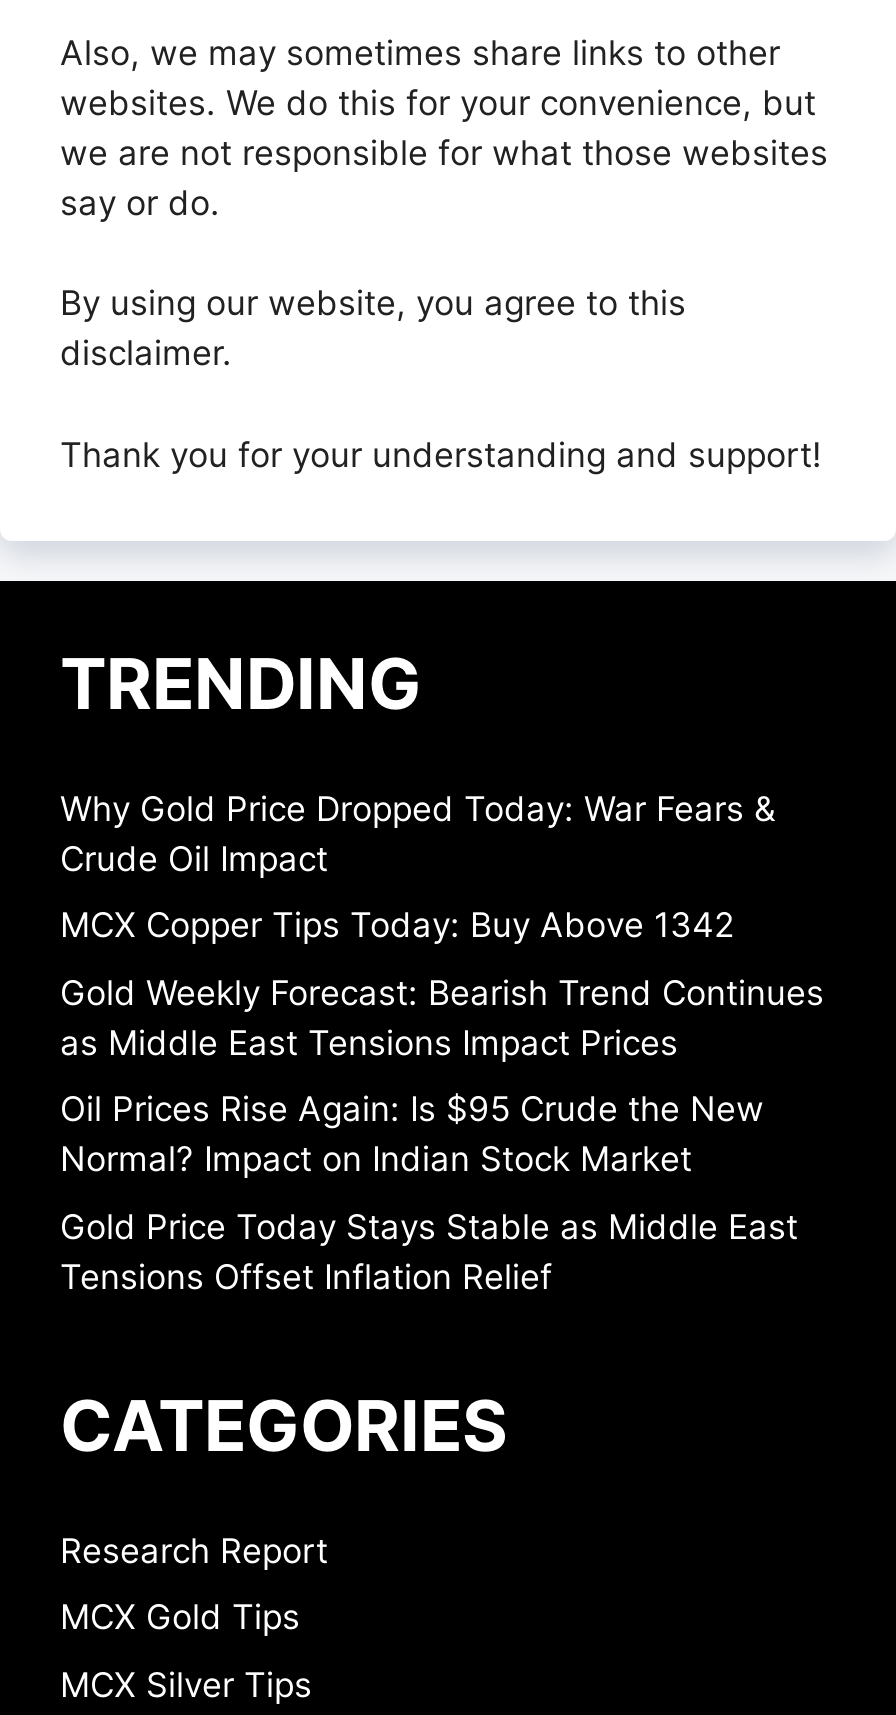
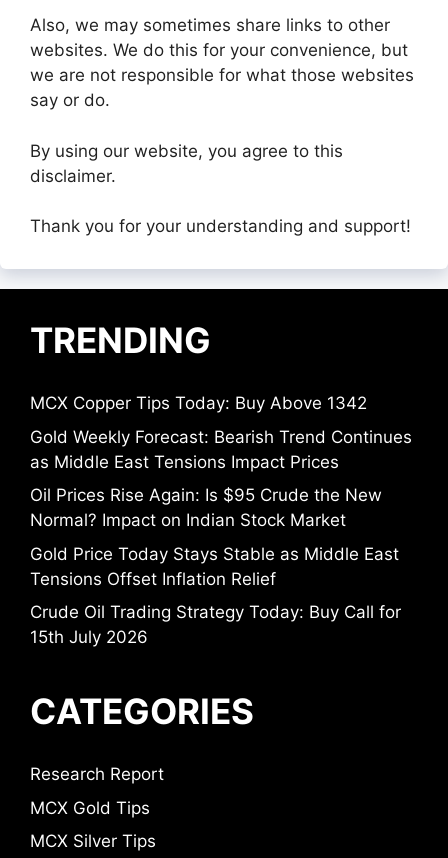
- Why Gold Price Dropped Today: War Fears &
- Crude Oil Impact

moved up: MCX Copper Tips Today: Buy Above 1342 | Gold Weekly Forecast: Bearish Trend Continues | as Middle East Tensions Impact Prices | Oil Prices Rise Again: Is $95 Crude the New | Normal? Impact on Indian Stock Market | Gold Price Today Stays Stable as Middle East | Tensions Offset Inflation Relief

+ Crude Oil Trading Strategy Today: Buy Call for
+ 15th July 2026
